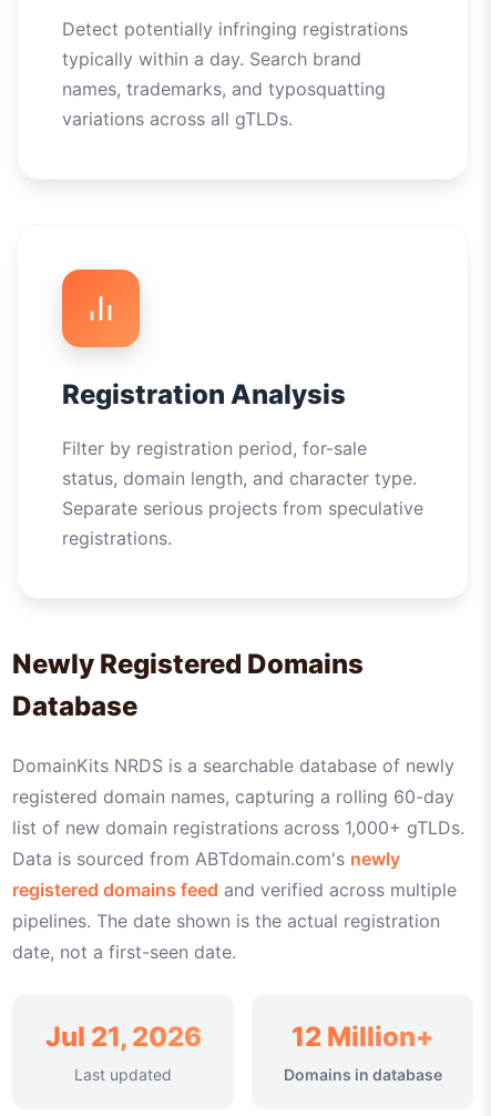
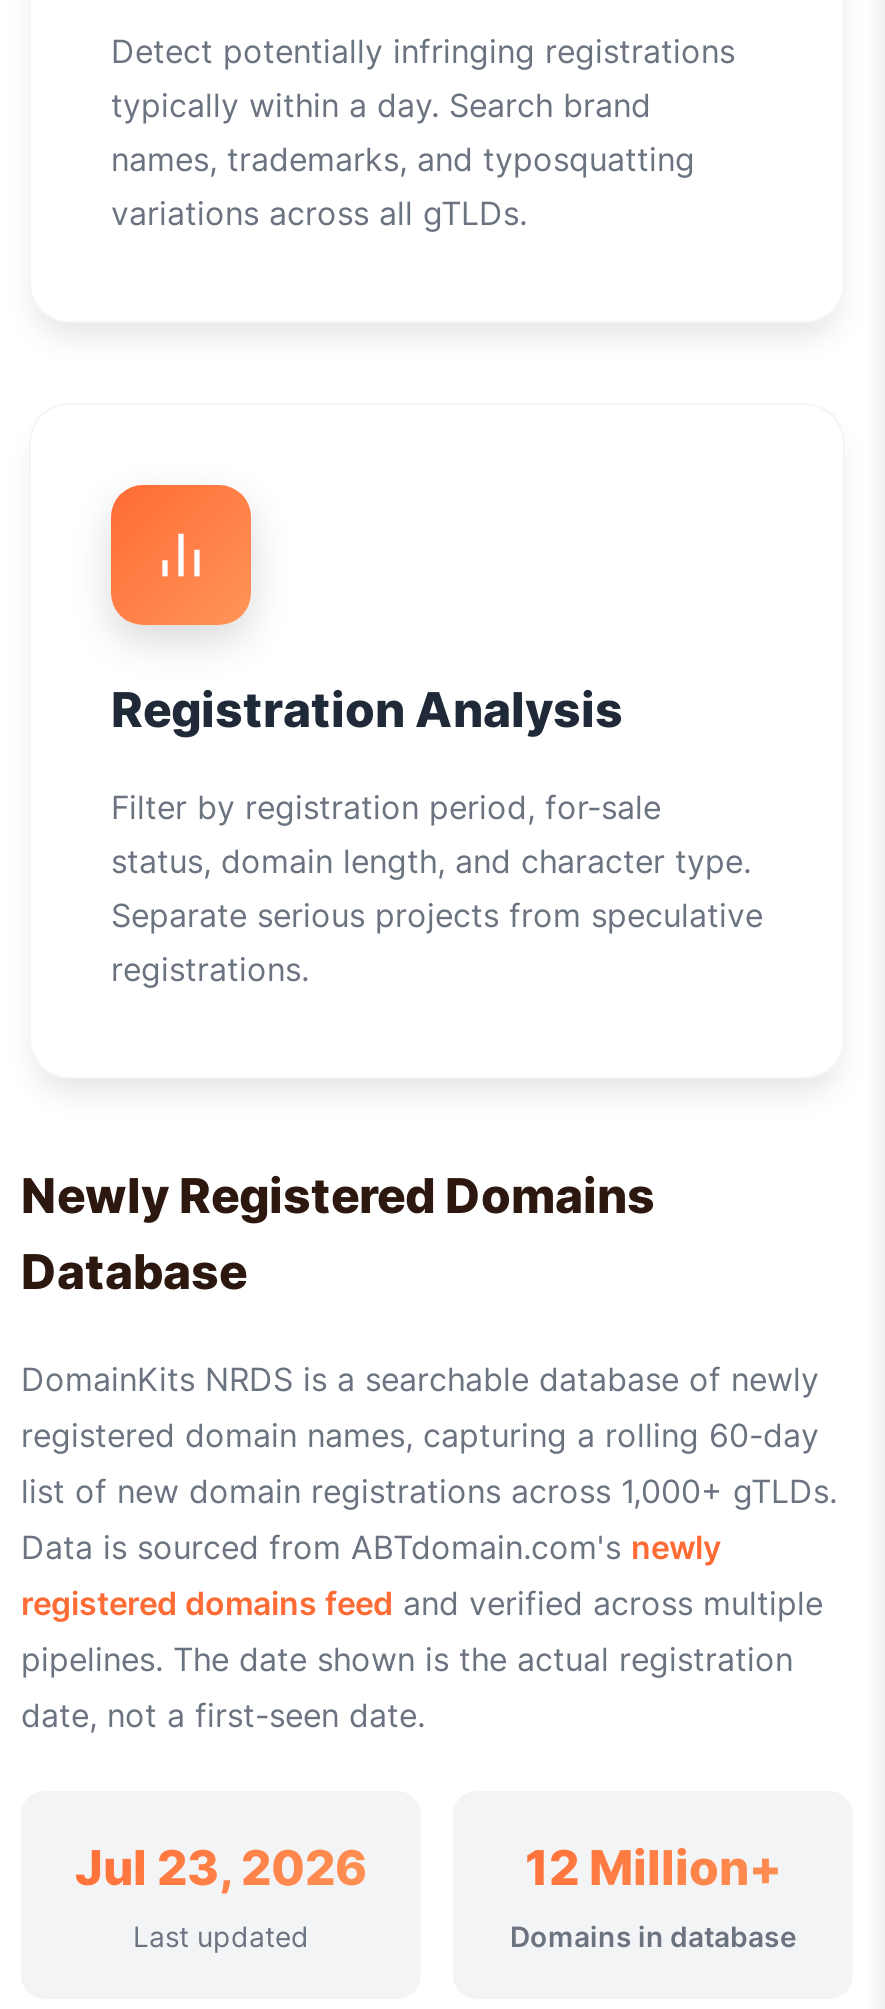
- Jul 21, 2026
+ Jul 23, 2026
